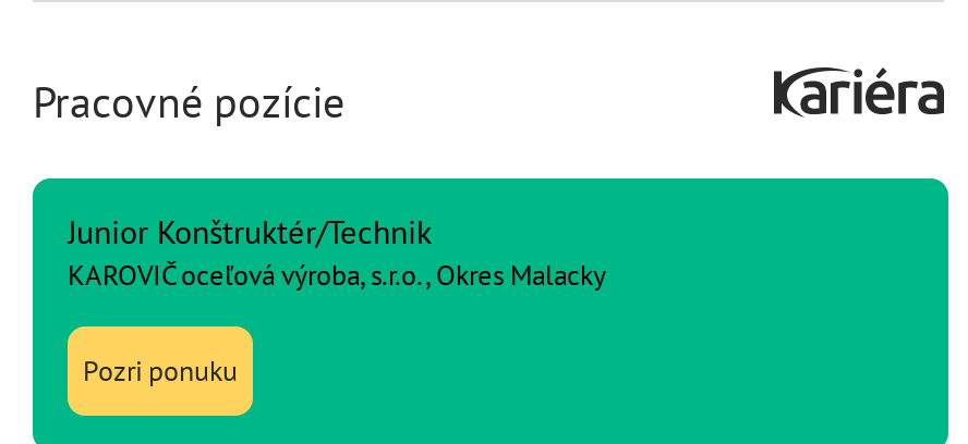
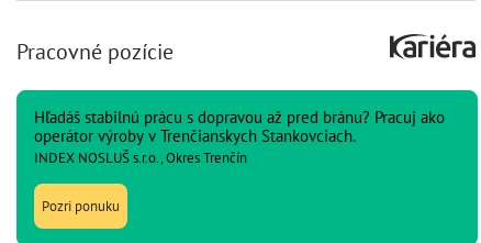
- Junior Konštruktér/Technik
- KAROVIČ oceľová výroba, s.r.o., Okres Malacky
+ Hľadáš stabilnú prácu s dopravou až pred bránu? Pracuj ako
+ operátor výroby v Trenčianskych Stankovciach.
+ INDEX NOSLUŠ s.r.o., Okres Trenčín
